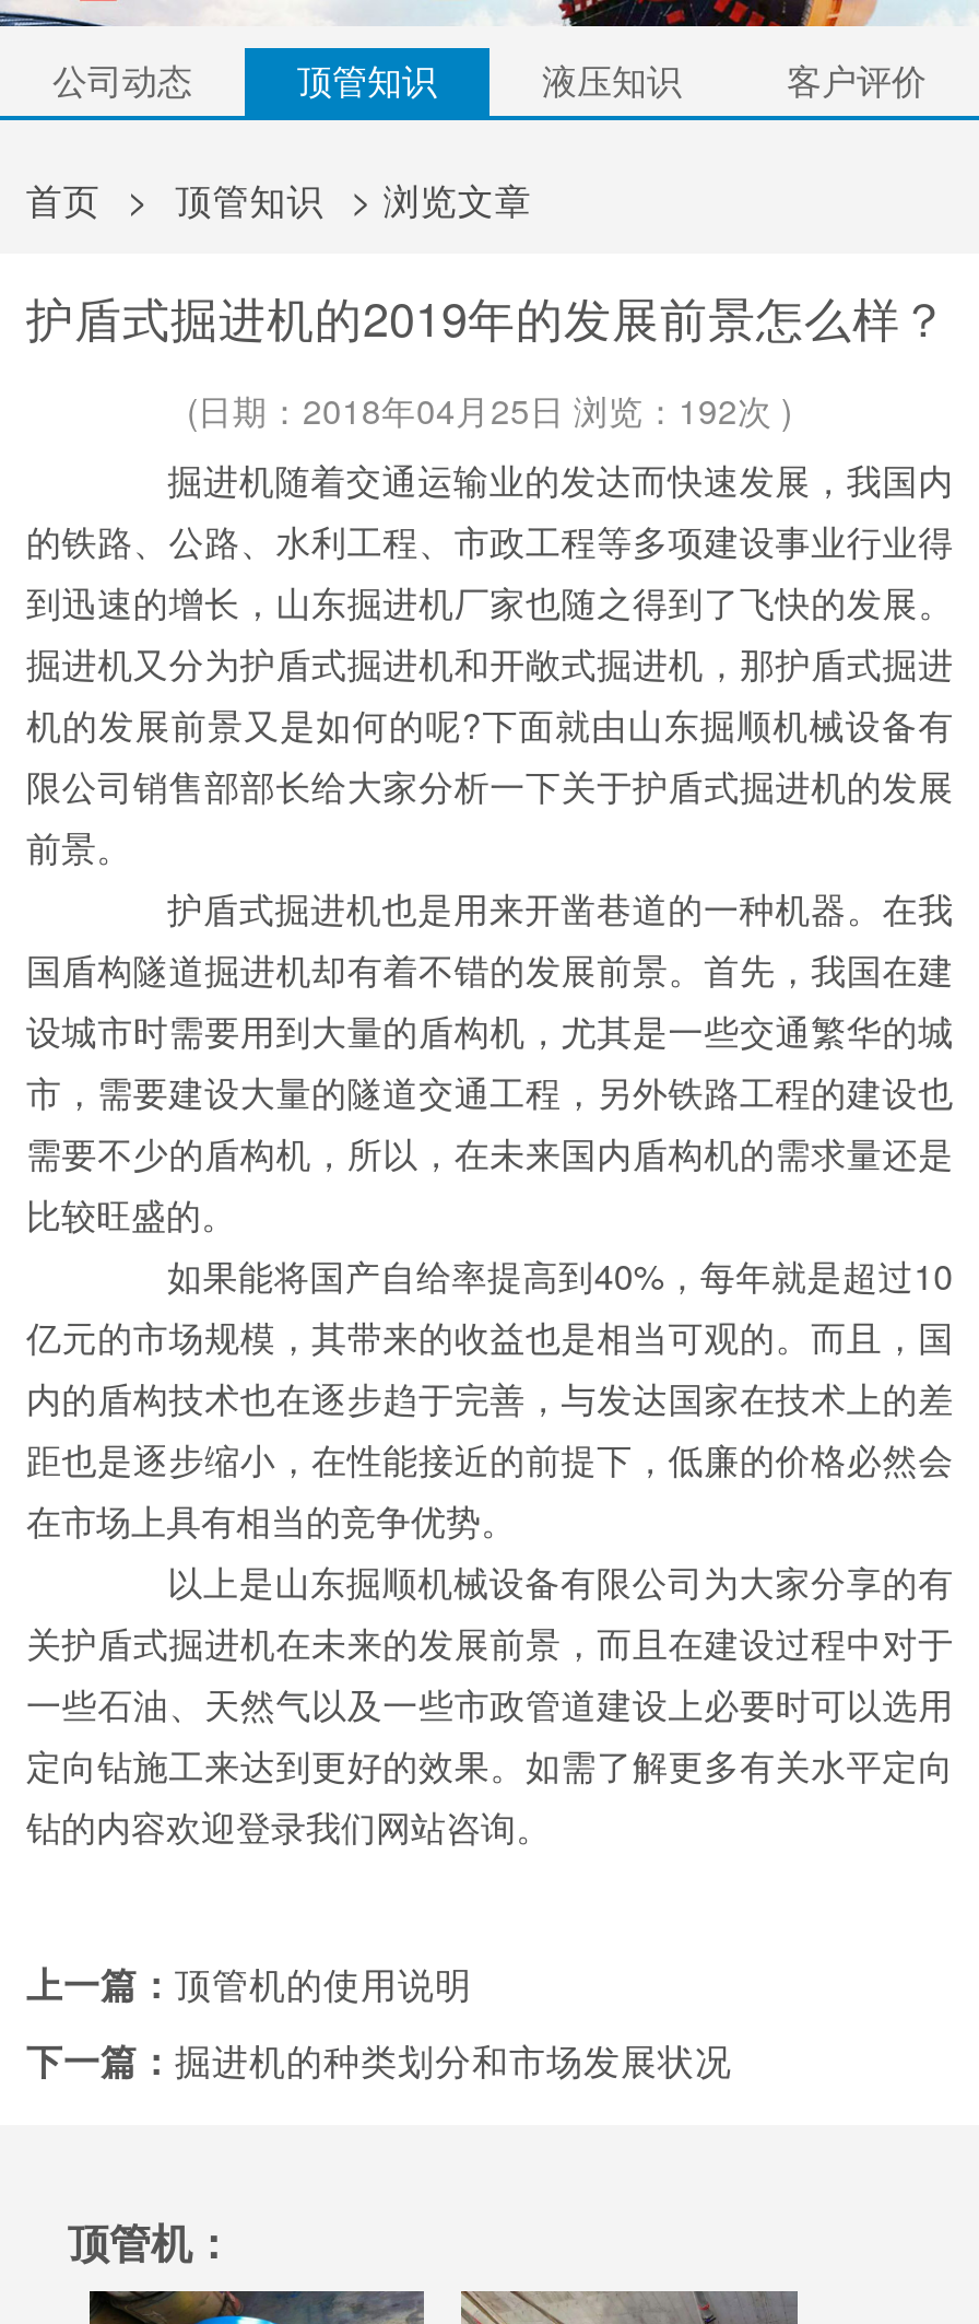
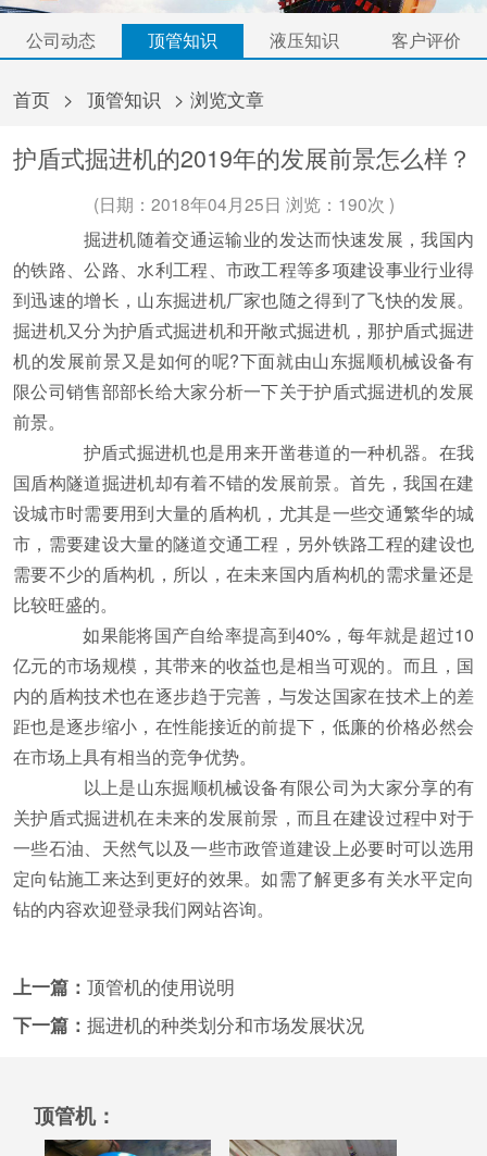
- (日期：2018年04月25日 浏览：192次 )
+ (日期：2018年04月25日 浏览：190次 )
